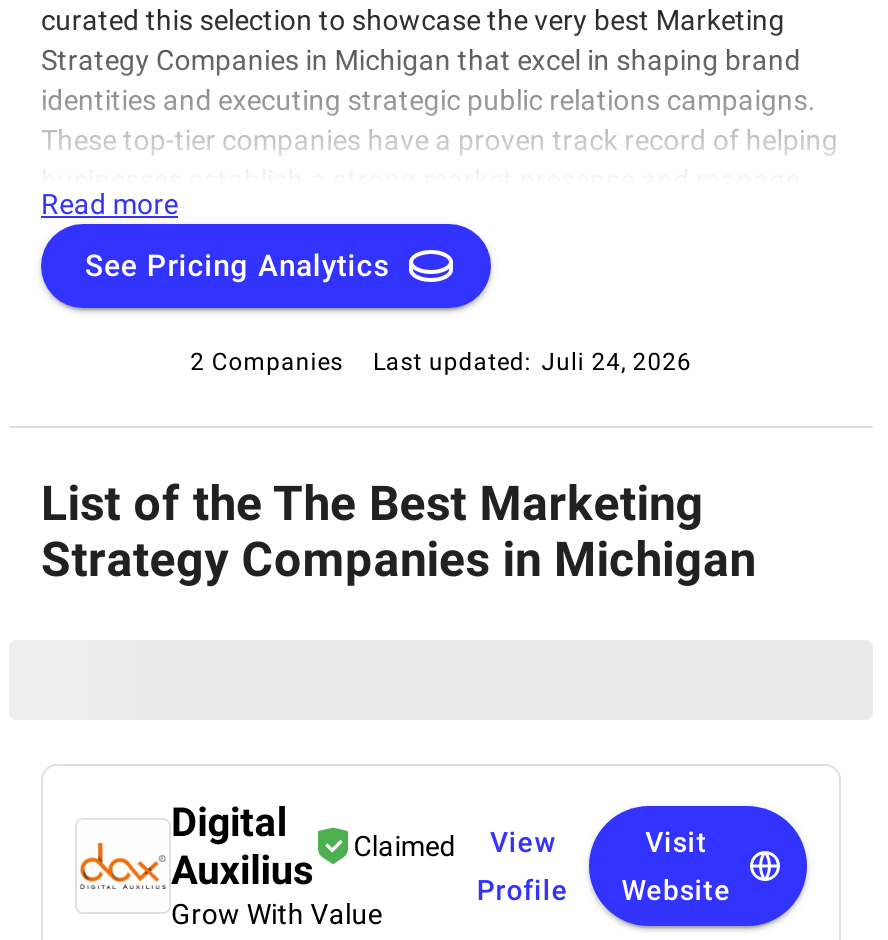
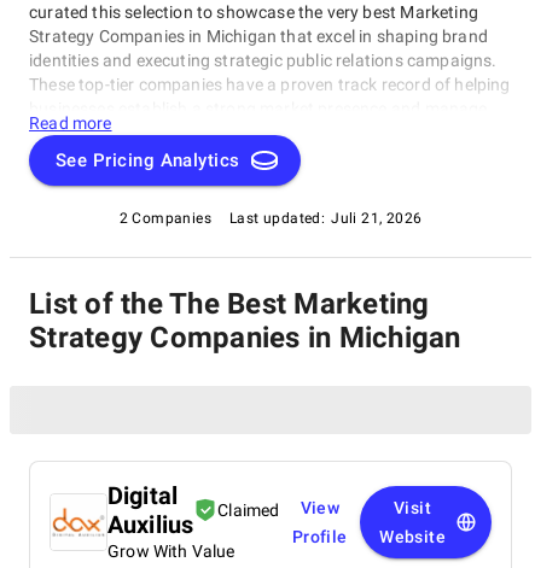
- Last updated: Juli 24, 2026
+ Last updated: Juli 21, 2026
